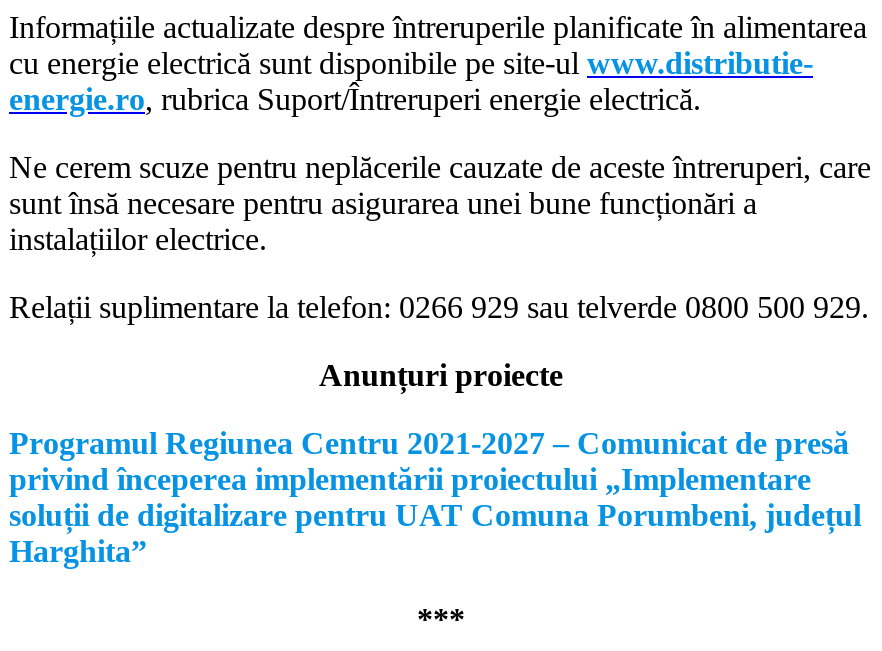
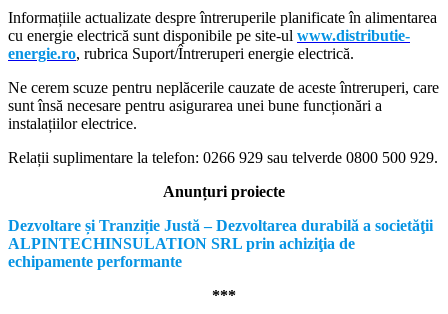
- Programul Regiunea Centru 2021-2027 – Comunicat de presă
- privind începerea implementării proiectului „Implementare
- soluții de digitalizare pentru UAT Comuna Porumbeni, județul
- Harghita”
+ Dezvoltare și Tranziție Justă – Dezvoltarea durabilă a societăţii
+ ALPINTECHINSULATION SRL prin achiziţia de
+ echipamente performante
